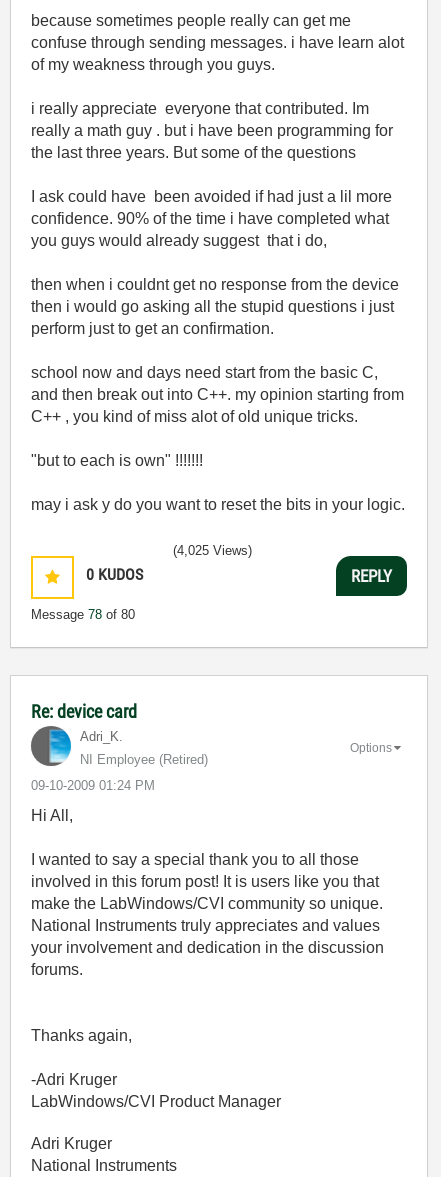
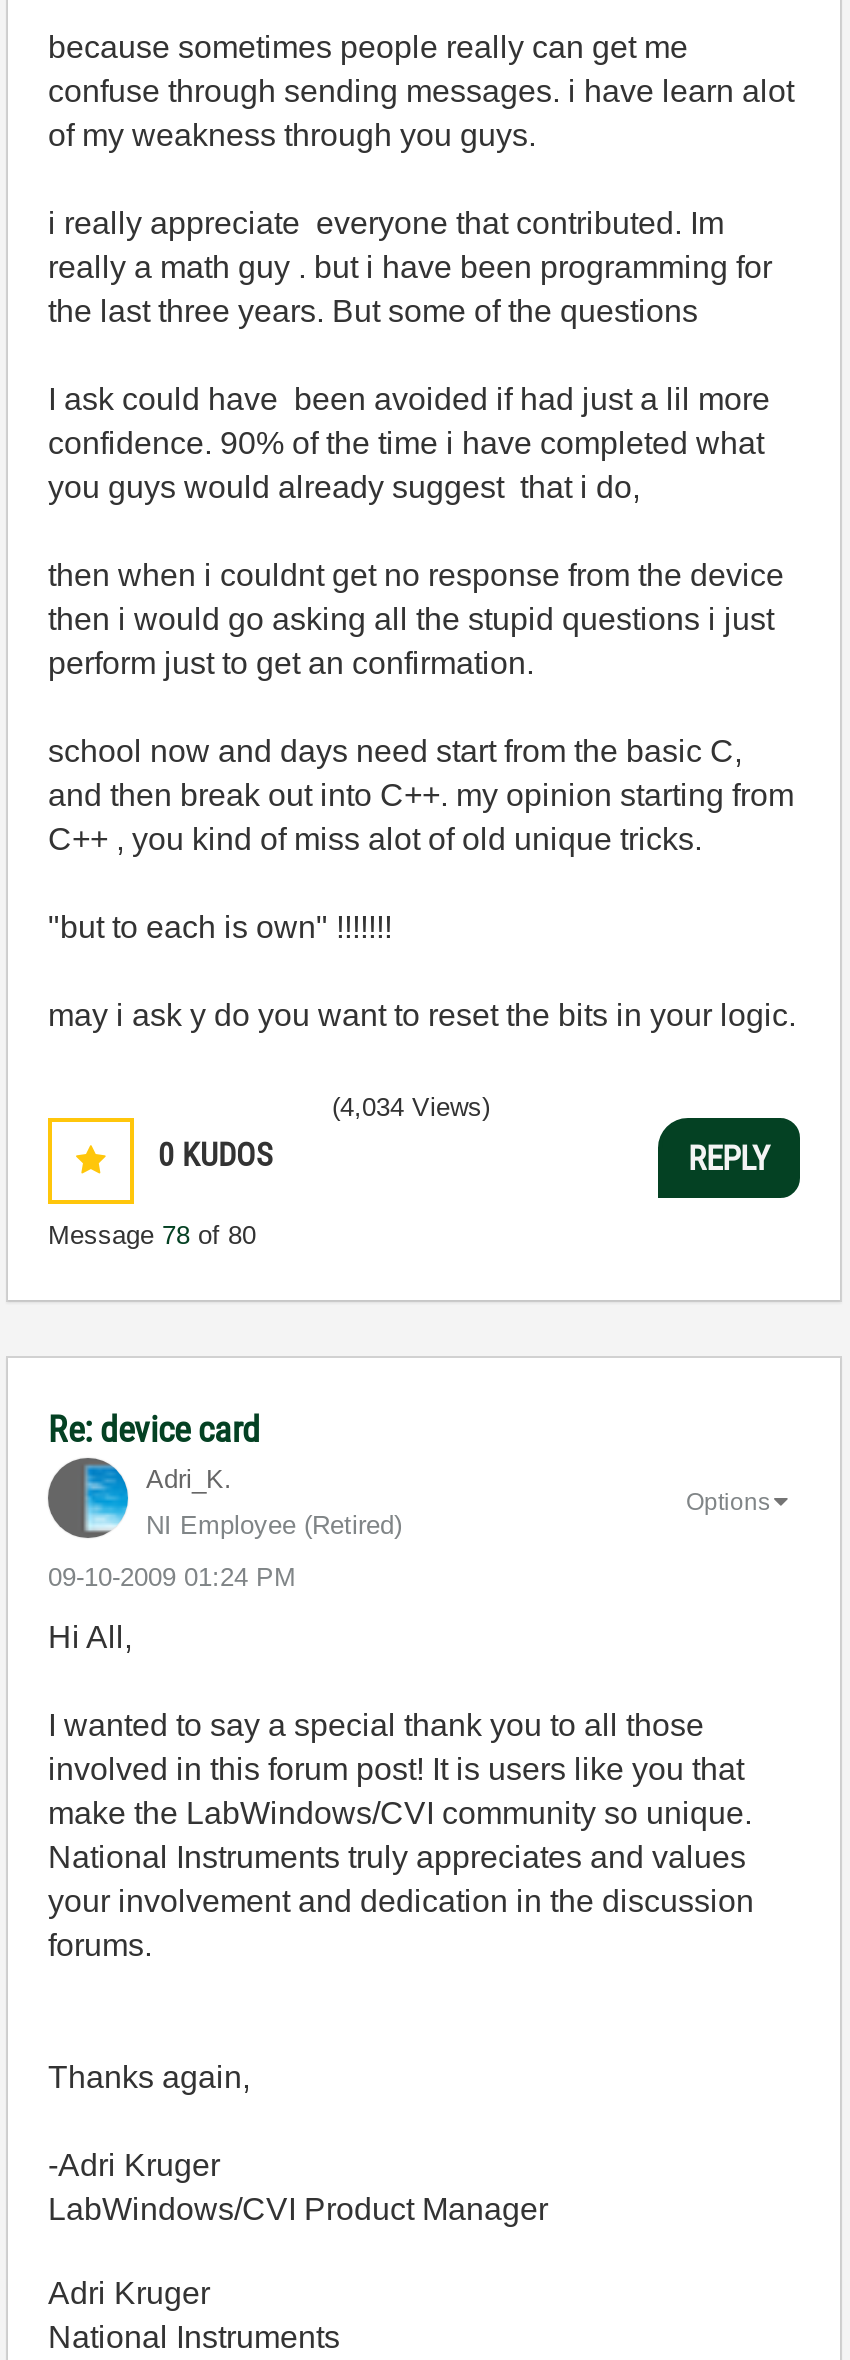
- (4,025 Views)
+ (4,034 Views)
